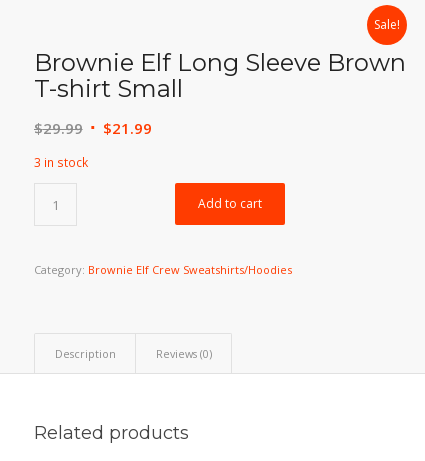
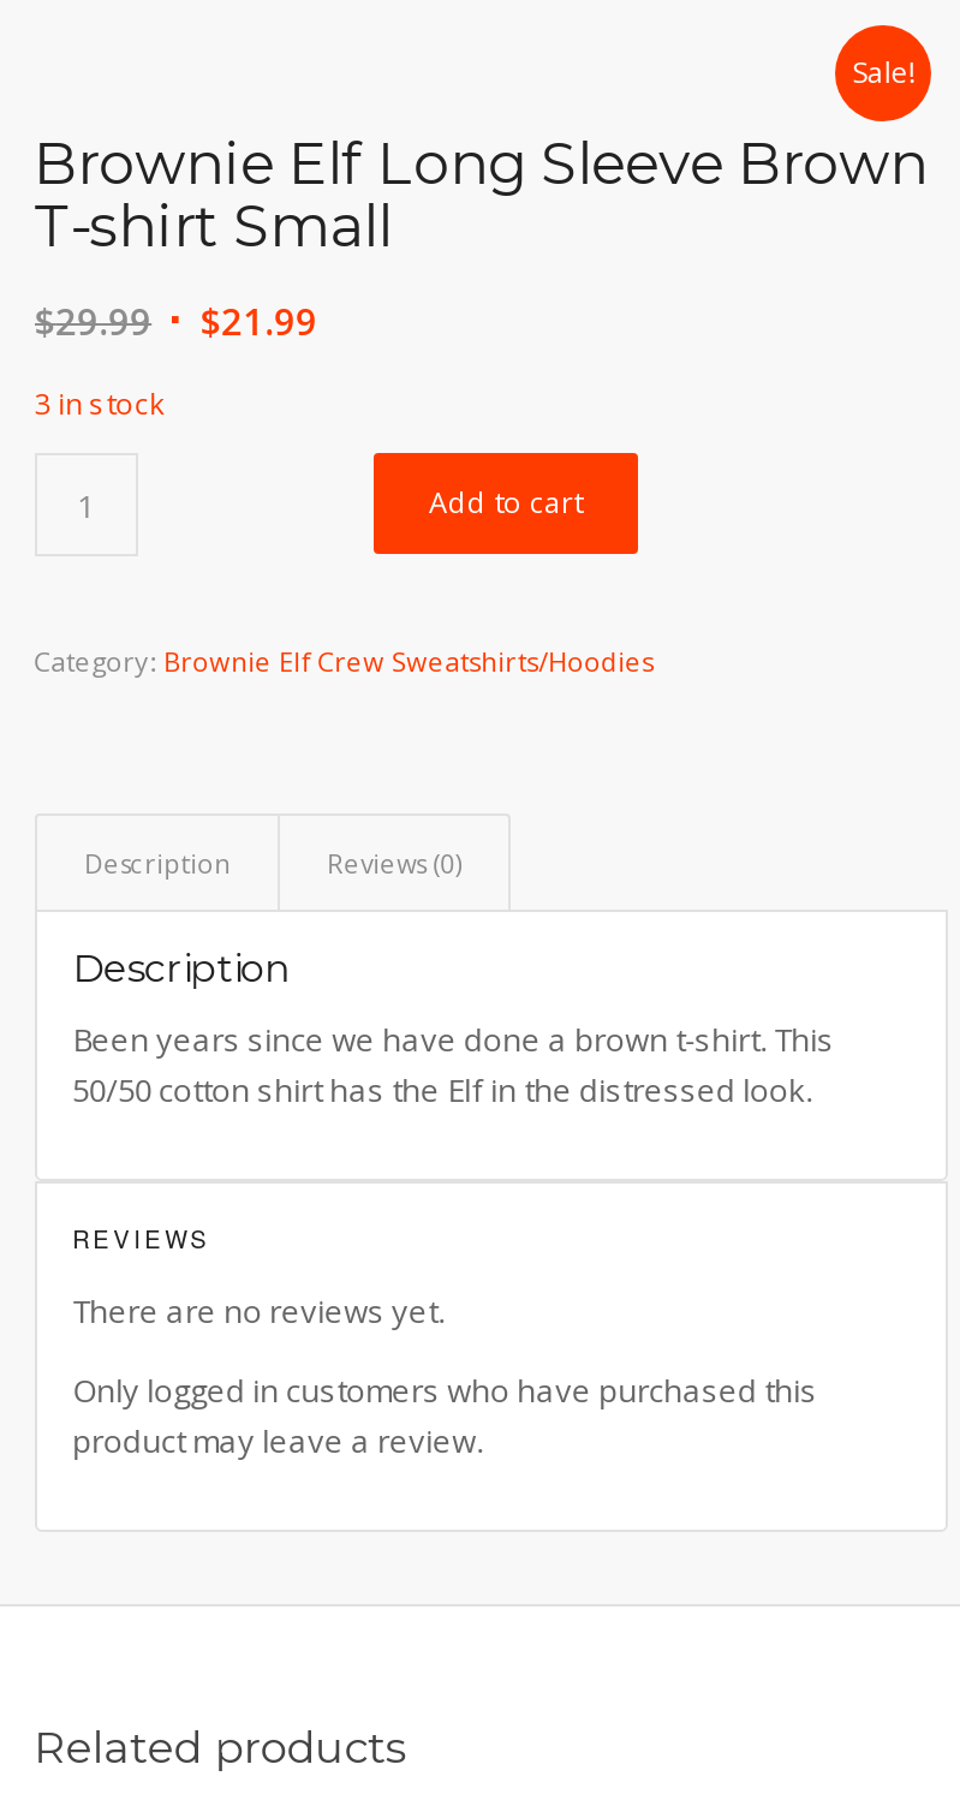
+ Description
+ Been years since we have done a brown t-shirt. This
+ 50/50 cotton shirt has the Elf in the distressed look.

+ REVIEWS
+ There are no reviews yet.
+ Only logged in customers who have purchased this
+ product may leave a review.
